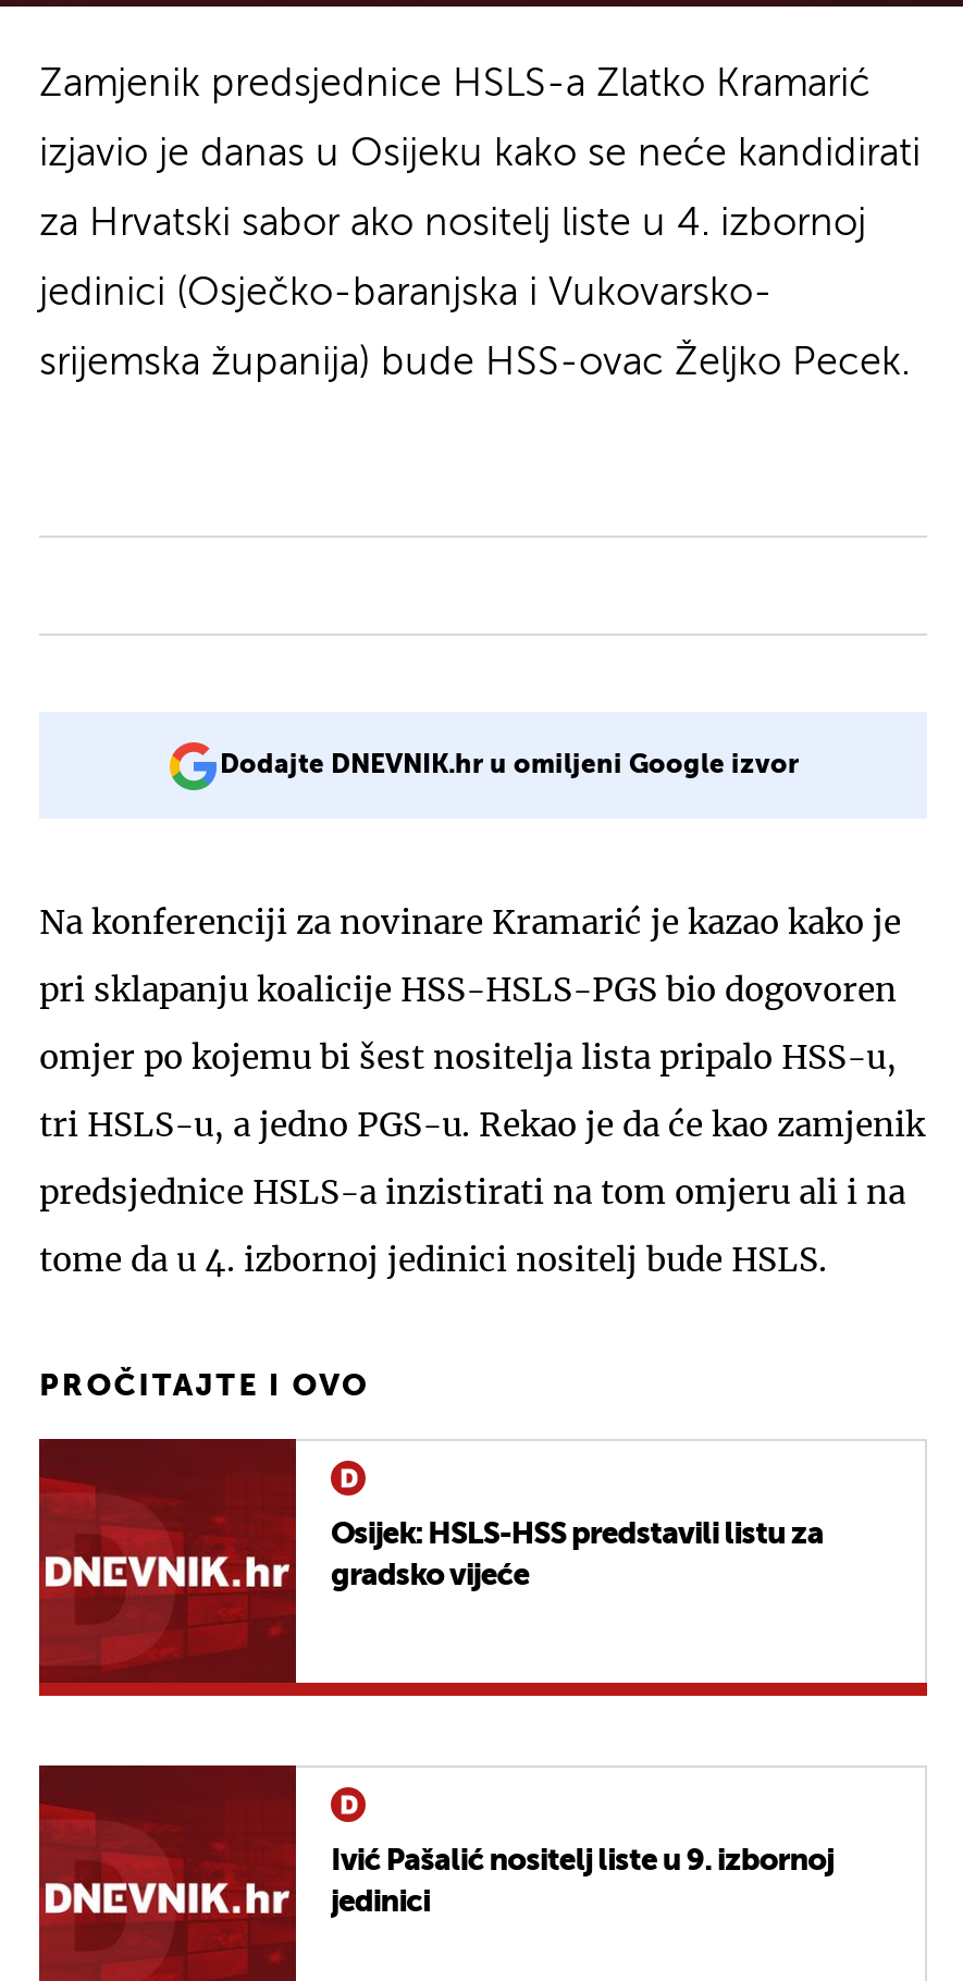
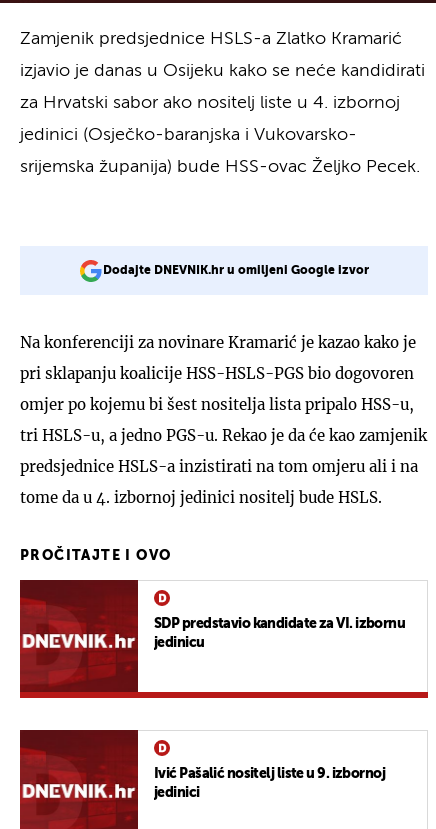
- Osijek: HSLS-HSS predstavili listu za
- gradsko vijeće
+ SDP predstavio kandidate za VI. izbornu
+ jedinicu
